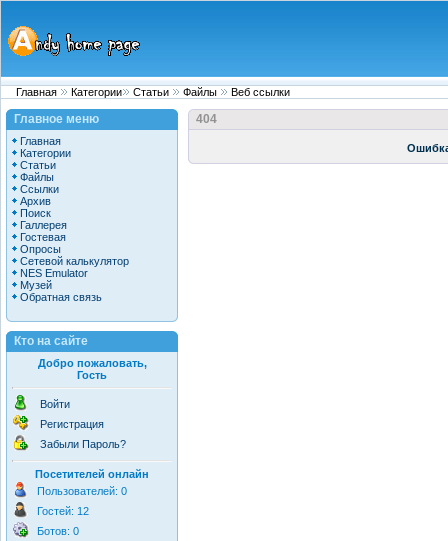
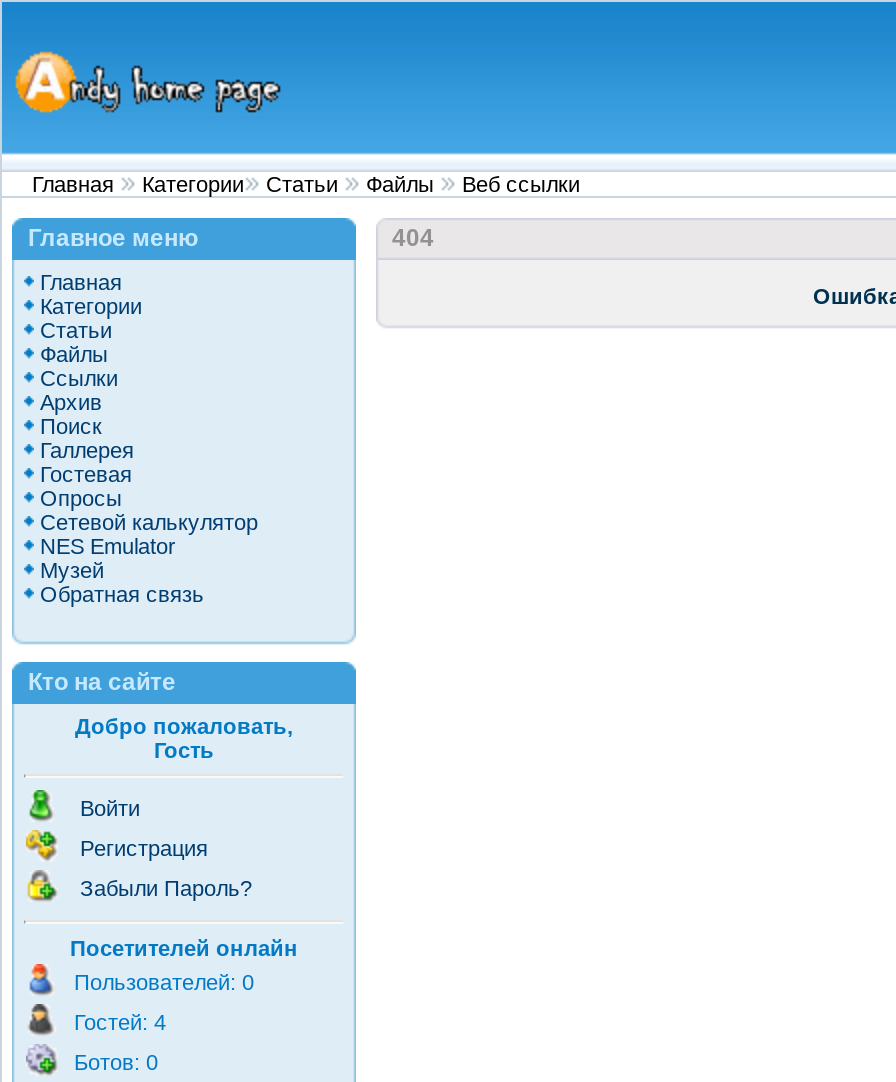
- Гостей: 12
+ Гостей: 4
